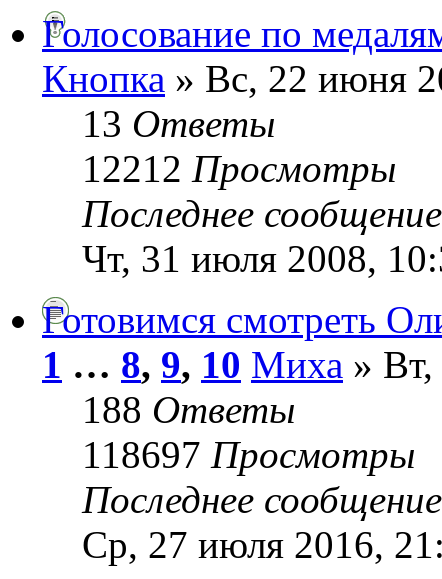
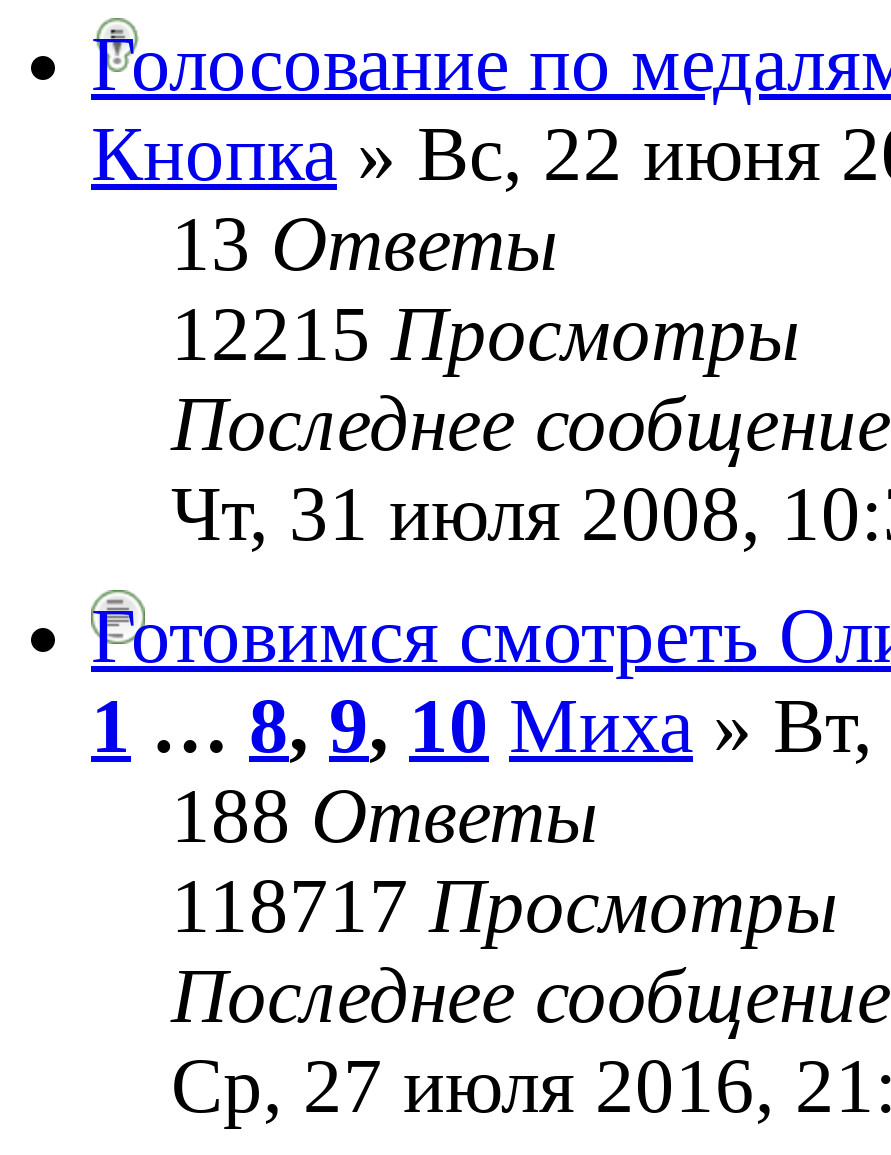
- 12212 Просмотры
+ 12215 Просмотры

- 118697 Просмотры
+ 118717 Просмотры
